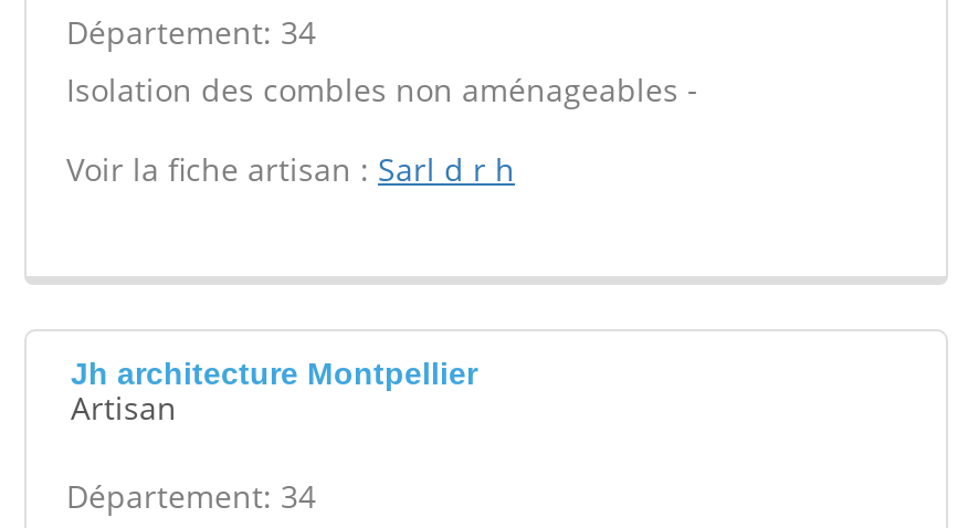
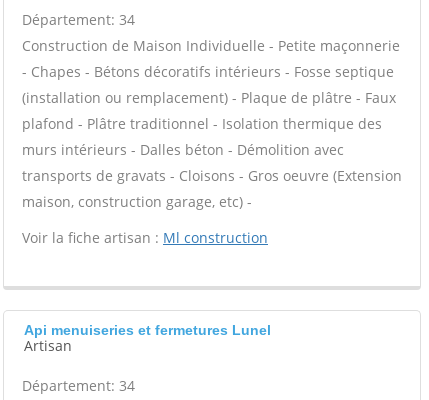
- Isolation des combles non aménageables -
+ Construction de Maison Individuelle - Petite maçonnerie
+ - Chapes - Bétons décoratifs intérieurs - Fosse septique
+ (installation ou remplacement) - Plaque de plâtre - Faux
+ plafond - Plâtre traditionnel - Isolation thermique des
+ murs intérieurs - Dalles béton - Démolition avec
+ transports de gravats - Cloisons - Gros oeuvre (Extension
+ maison, construction garage, etc) -

- Voir la fiche artisan : Sarl d r h
+ Voir la fiche artisan : Ml construction

- Jh architecture Montpellier
+ Api menuiseries et fermetures Lunel
